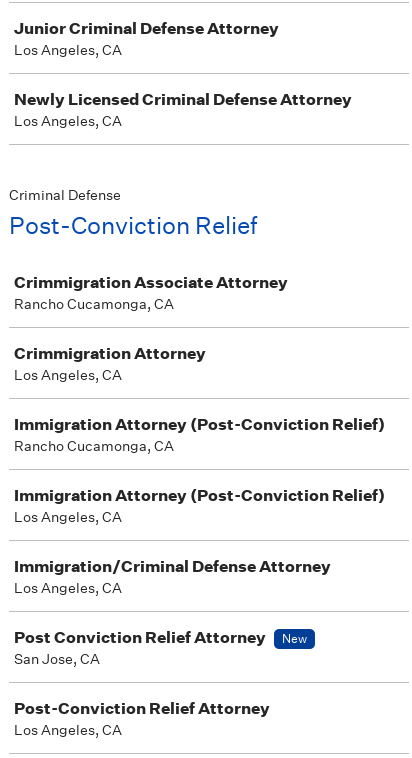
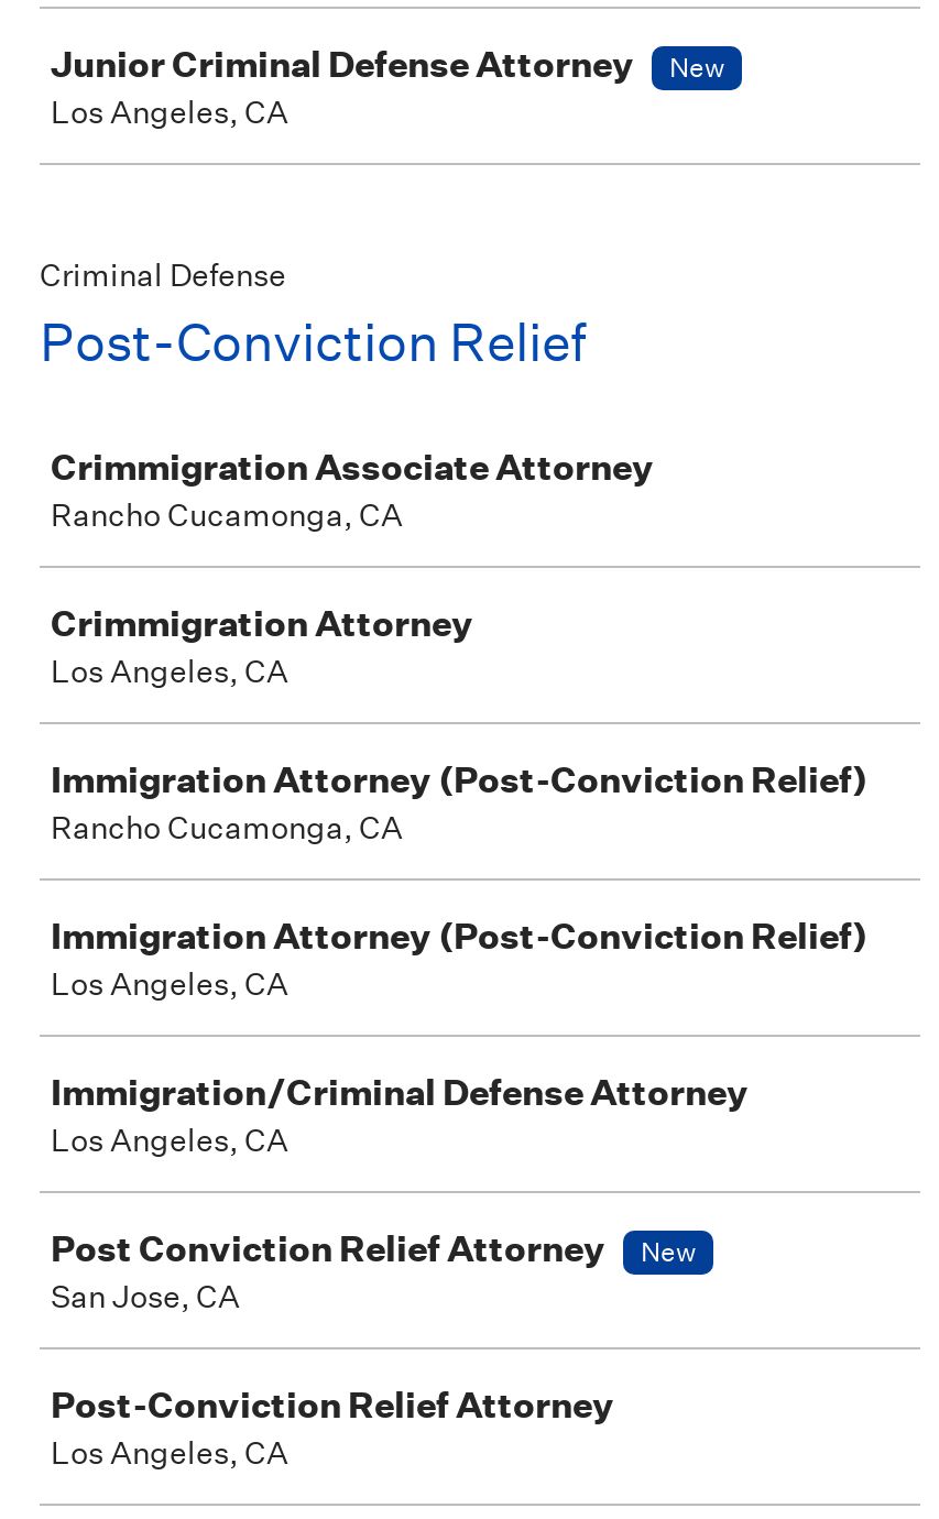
- Los Angeles, CA
- Newly Licensed Criminal Defense Attorney
+ New
